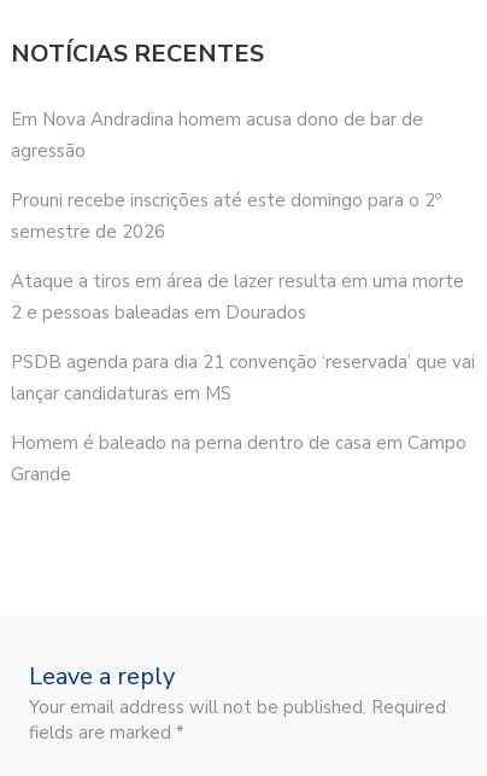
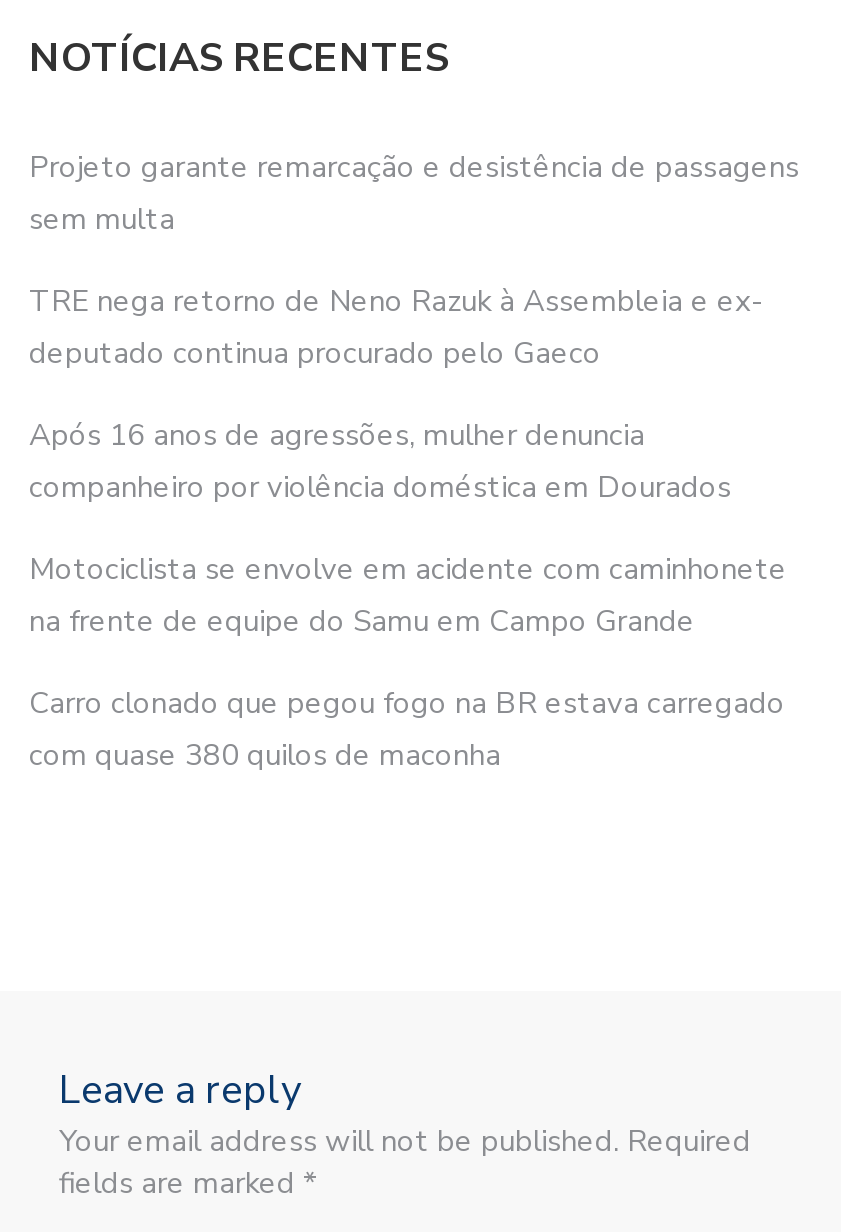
- Em Nova Andradina homem acusa dono de bar de
- agressão
+ Projeto garante remarcação e desistência de passagens
+ sem multa

- Prouni recebe inscrições até este domingo para o 2º
- semestre de 2026
+ TRE nega retorno de Neno Razuk à Assembleia e ex-
+ deputado continua procurado pelo Gaeco

- Ataque a tiros em área de lazer resulta em uma morte
- 2 e pessoas baleadas em Dourados
+ Após 16 anos de agressões, mulher denuncia
+ companheiro por violência doméstica em Dourados

- PSDB agenda para dia 21 convenção ‘reservada’ que vai
- lançar candidaturas em MS
+ Motociclista se envolve em acidente com caminhonete
+ na frente de equipe do Samu em Campo Grande

- Homem é baleado na perna dentro de casa em Campo
- Grande
+ Carro clonado que pegou fogo na BR estava carregado
+ com quase 380 quilos de maconha
